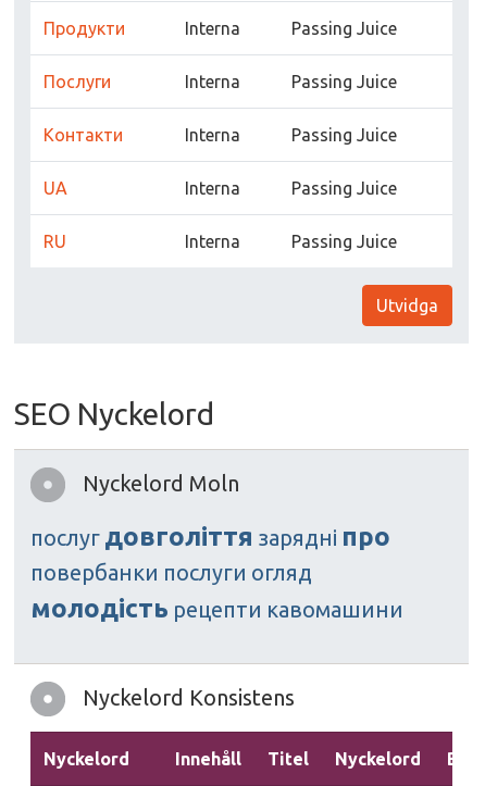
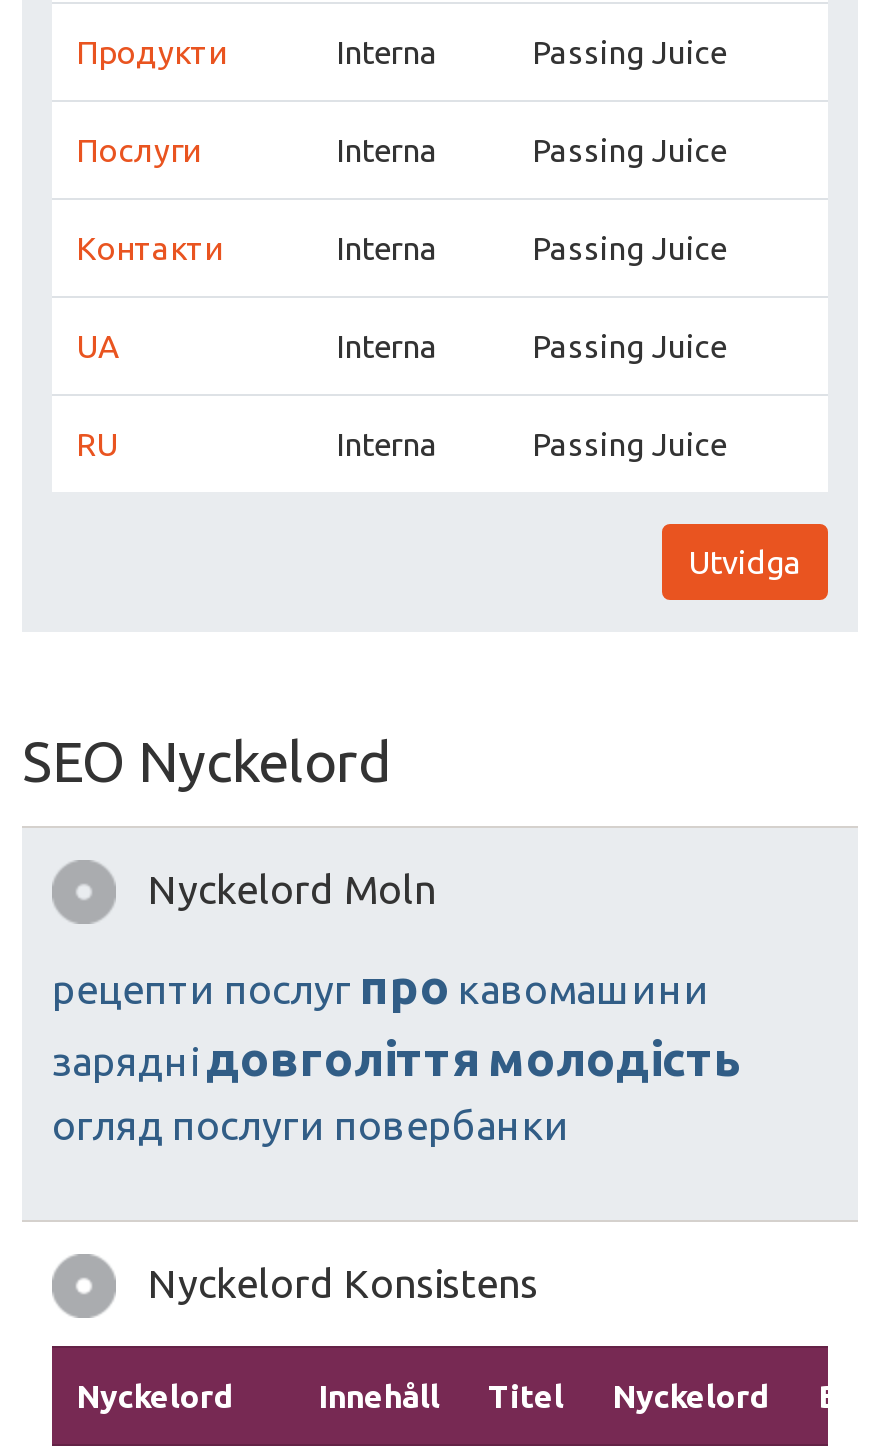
- послуг довголіття зарядні про
- повербанки послуги огляд
- молодість рецепти кавомашини
+ рецепти послуг про кавомашини
+ зарядні довголіття молодість
+ огляд послуги повербанки
